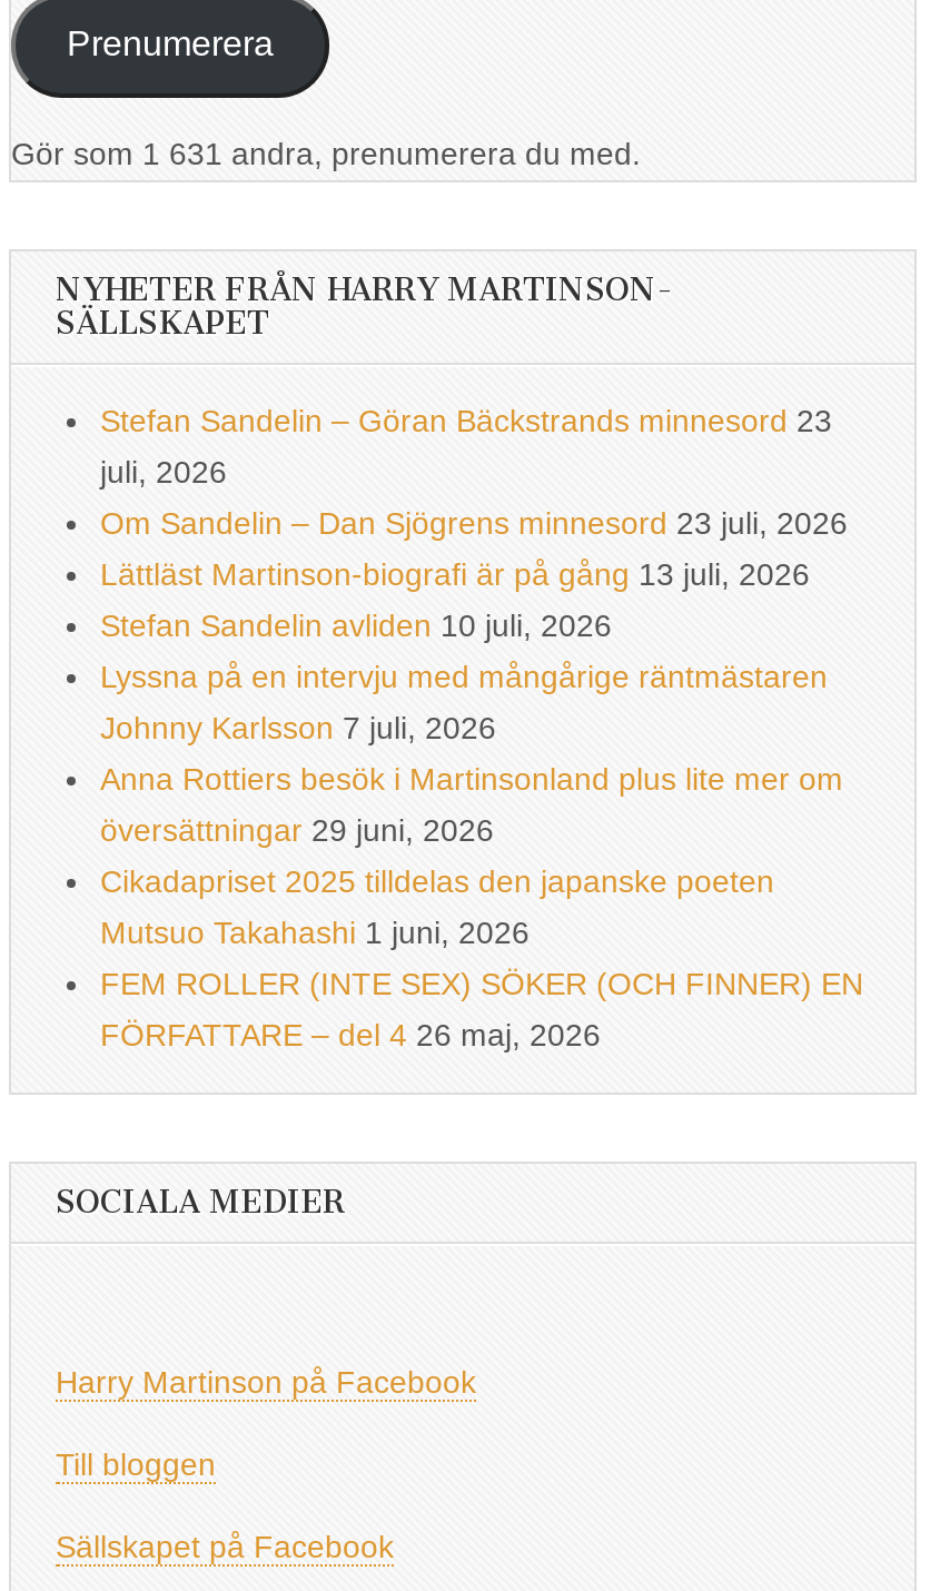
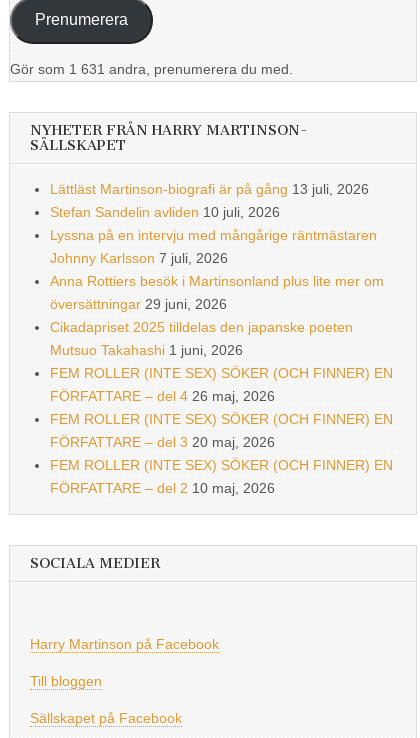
- Stefan Sandelin – Göran Bäckstrands minnesord 23
- juli, 2026
- Om Sandelin – Dan Sjögrens minnesord 23 juli, 2026

moved up: Lättläst Martinson-biografi är på gång 13 juli, 2026 | Stefan Sandelin avliden 10 juli, 2026 | Lyssna på en intervju med mångårige räntmästaren | ... | FEM ROLLER (INTE SEX) SÖKER (OCH FINNER) EN | FÖRFATTARE – del 4 26 maj, 2026

+ FEM ROLLER (INTE SEX) SÖKER (OCH FINNER) EN
+ FÖRFATTARE – del 3 20 maj, 2026
+ FEM ROLLER (INTE SEX) SÖKER (OCH FINNER) EN
+ FÖRFATTARE – del 2 10 maj, 2026
